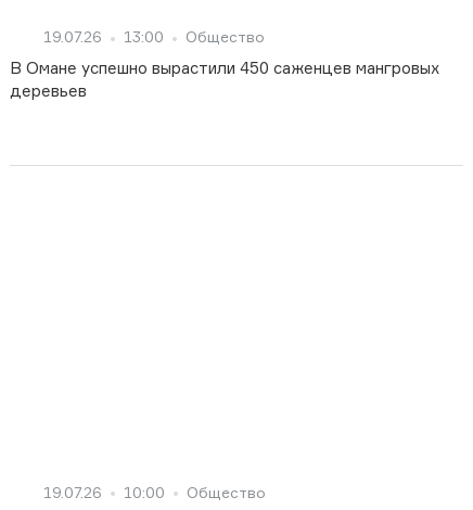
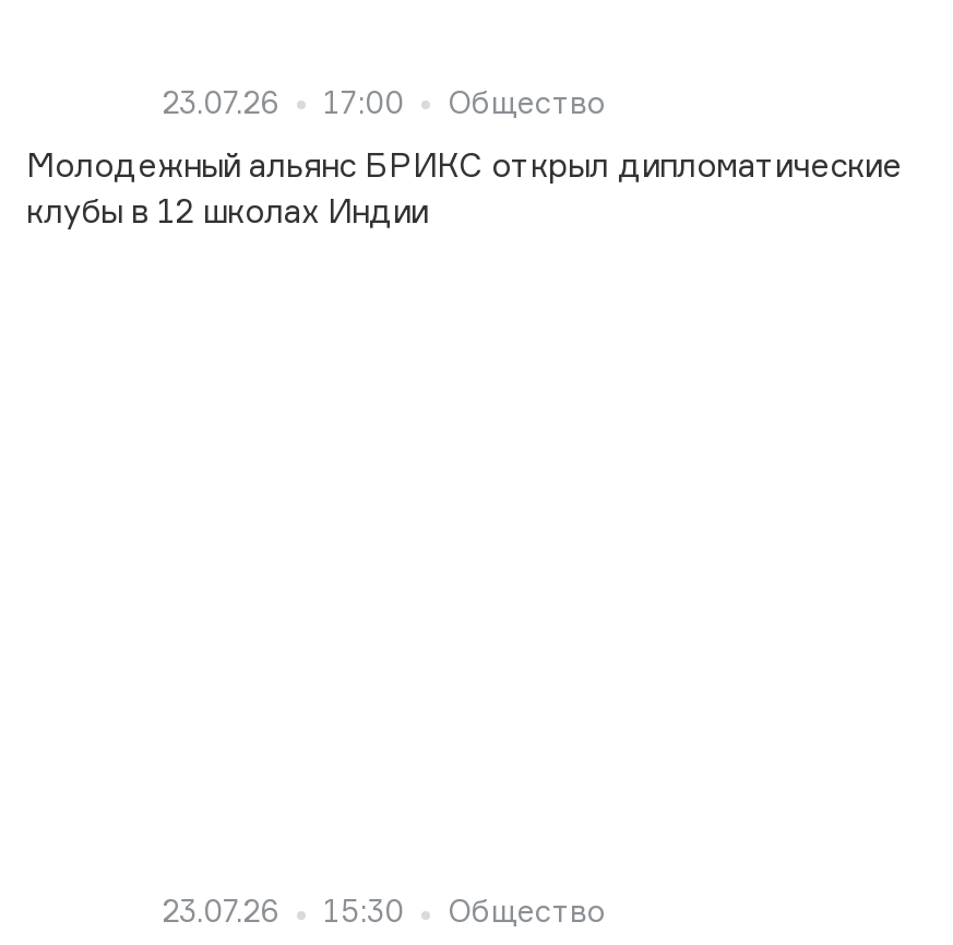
- 19.07.26
- 13:00
+ 23.07.26
+ 17:00

- В Омане успешно вырастили 450 саженцев мангровых
- деревьев
+ Молодежный альянс БРИКС открыл дипломатические
+ клубы в 12 школах Индии

- 19.07.26
- 10:00
+ 23.07.26
+ 15:30
